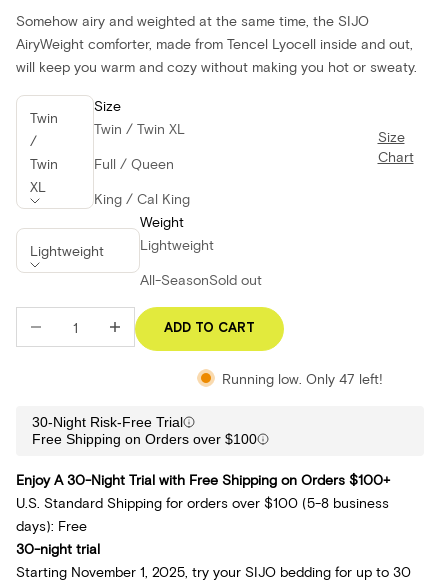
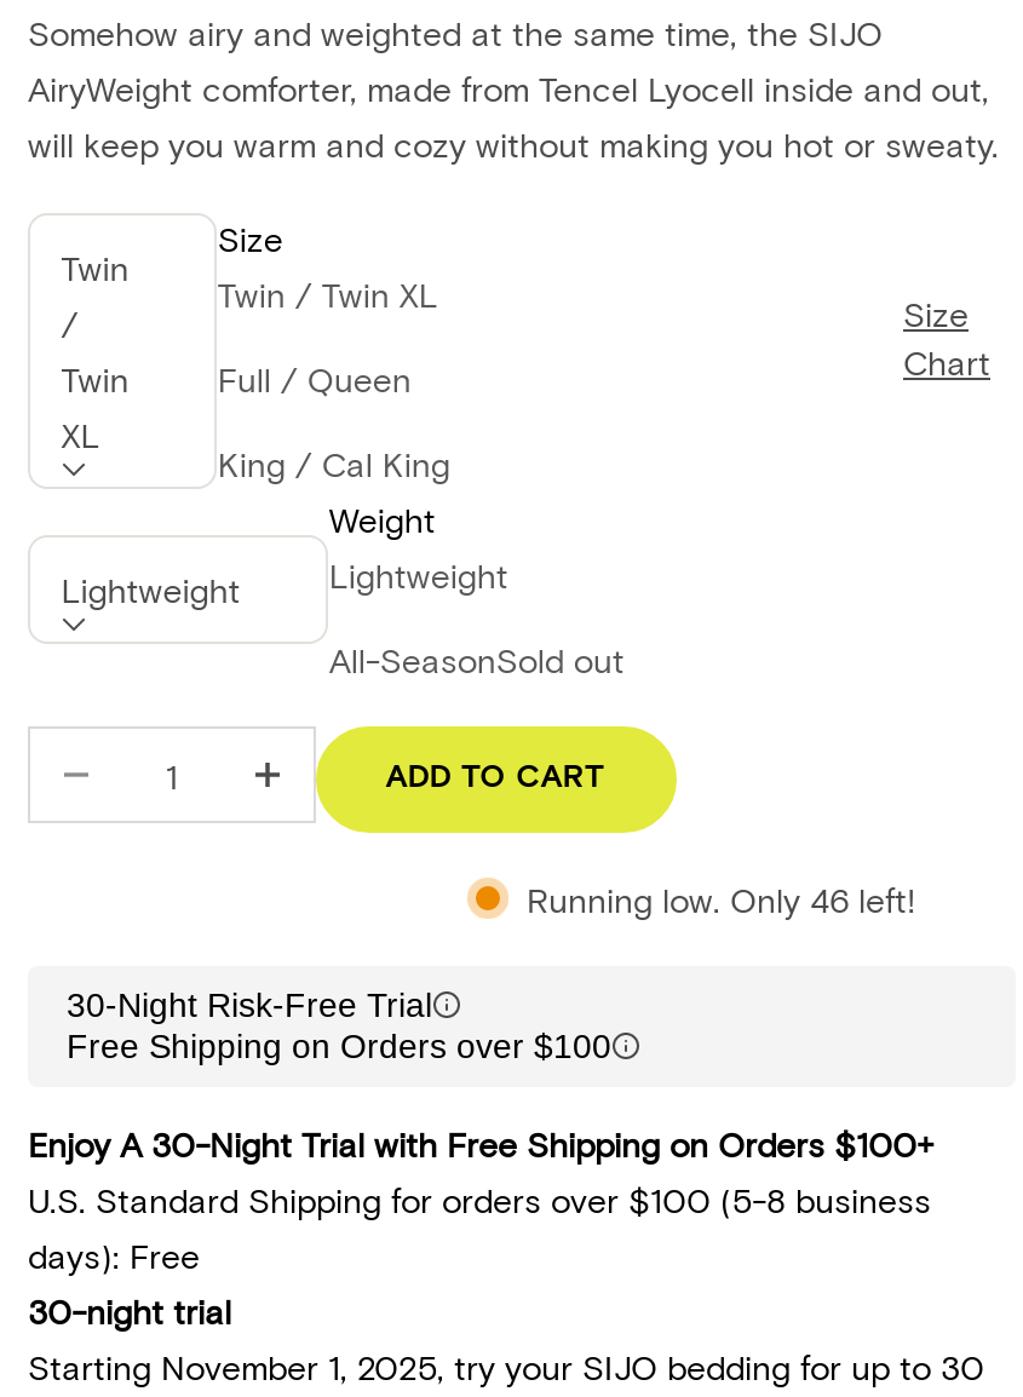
- Running low. Only 47 left!
+ Running low. Only 46 left!
